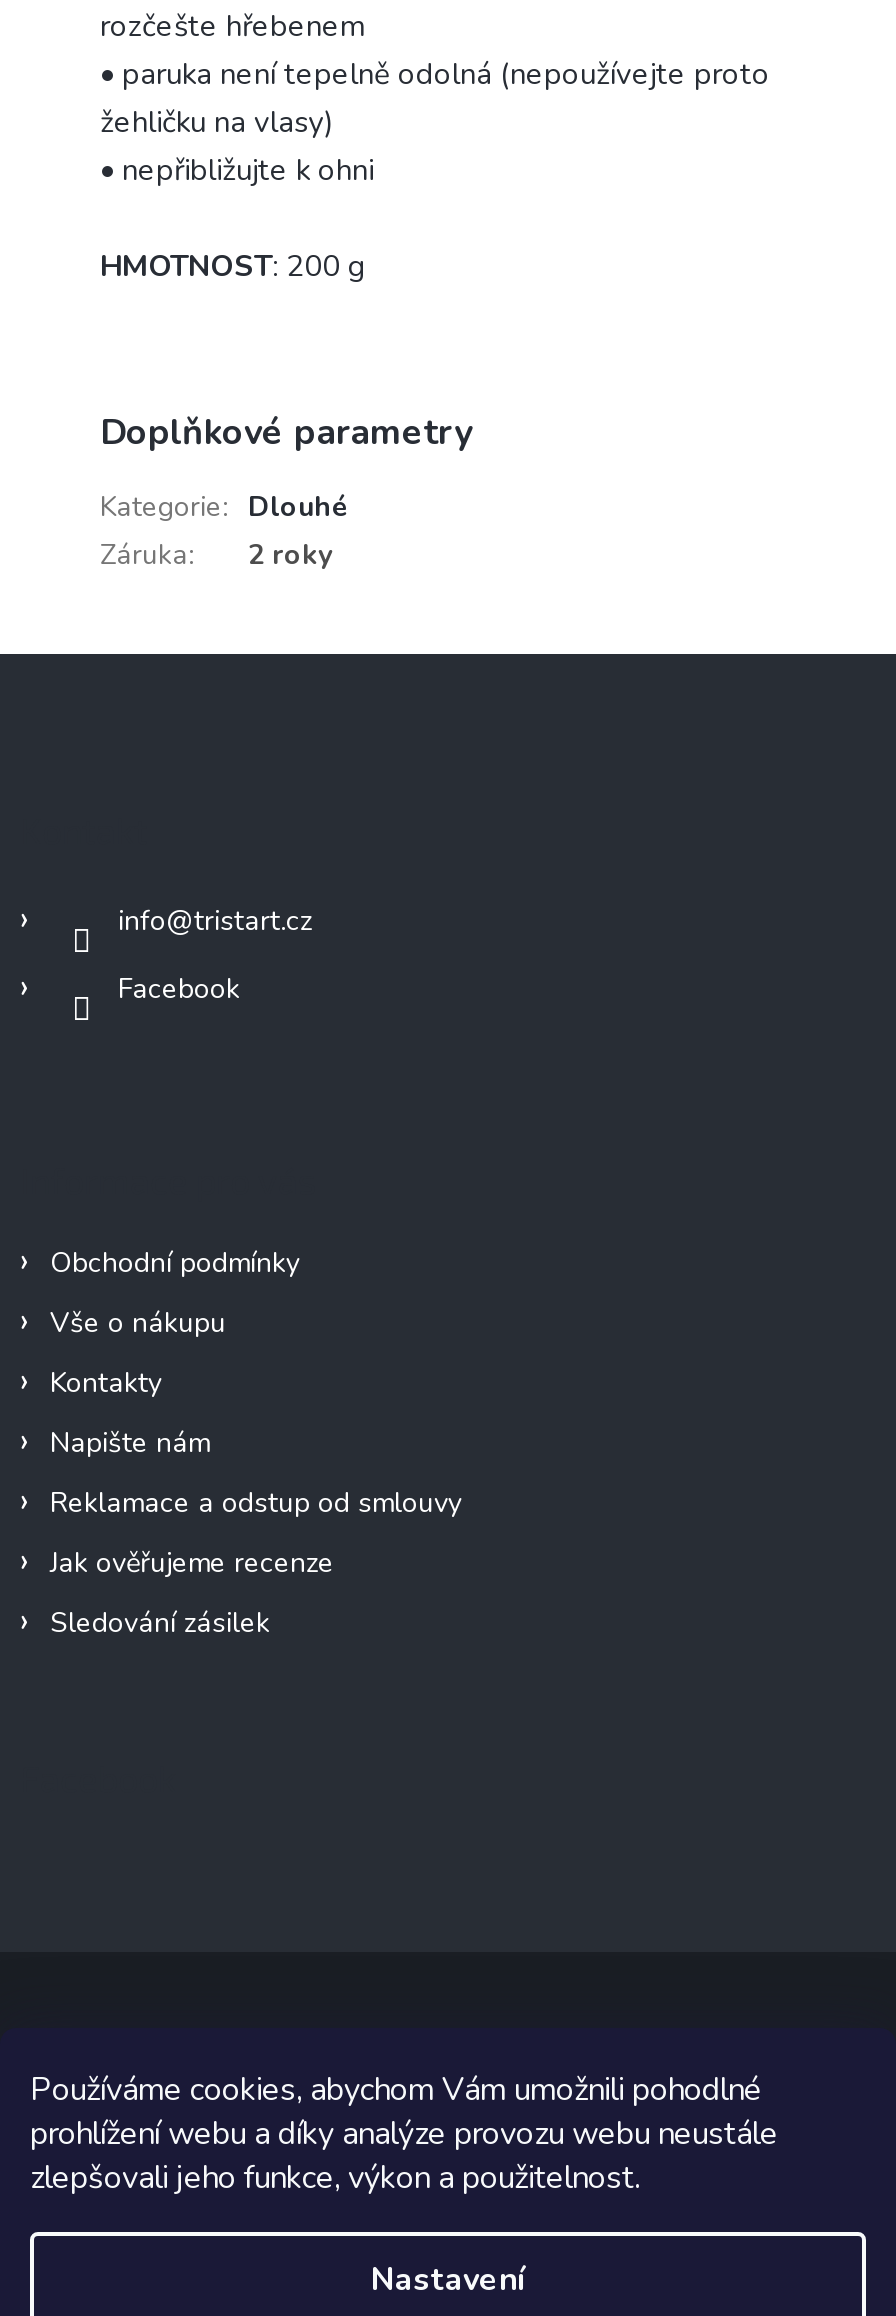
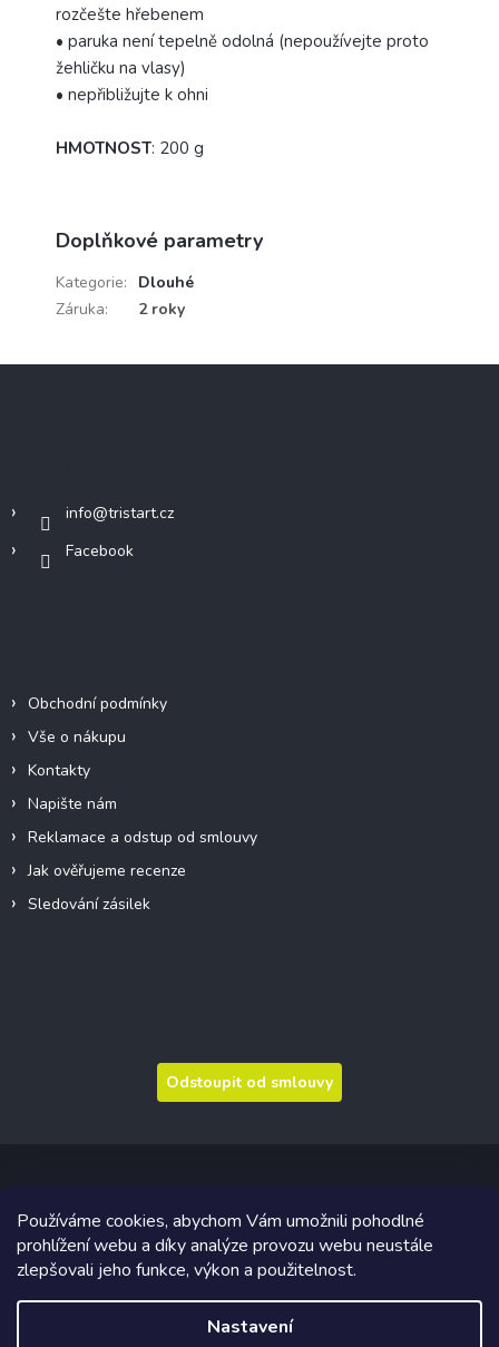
+ Odstoupit od smlouvy
